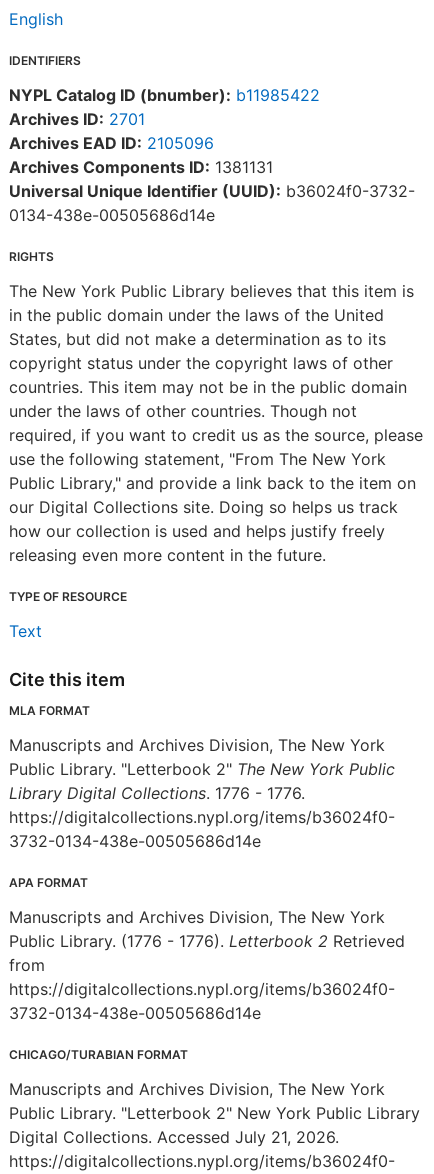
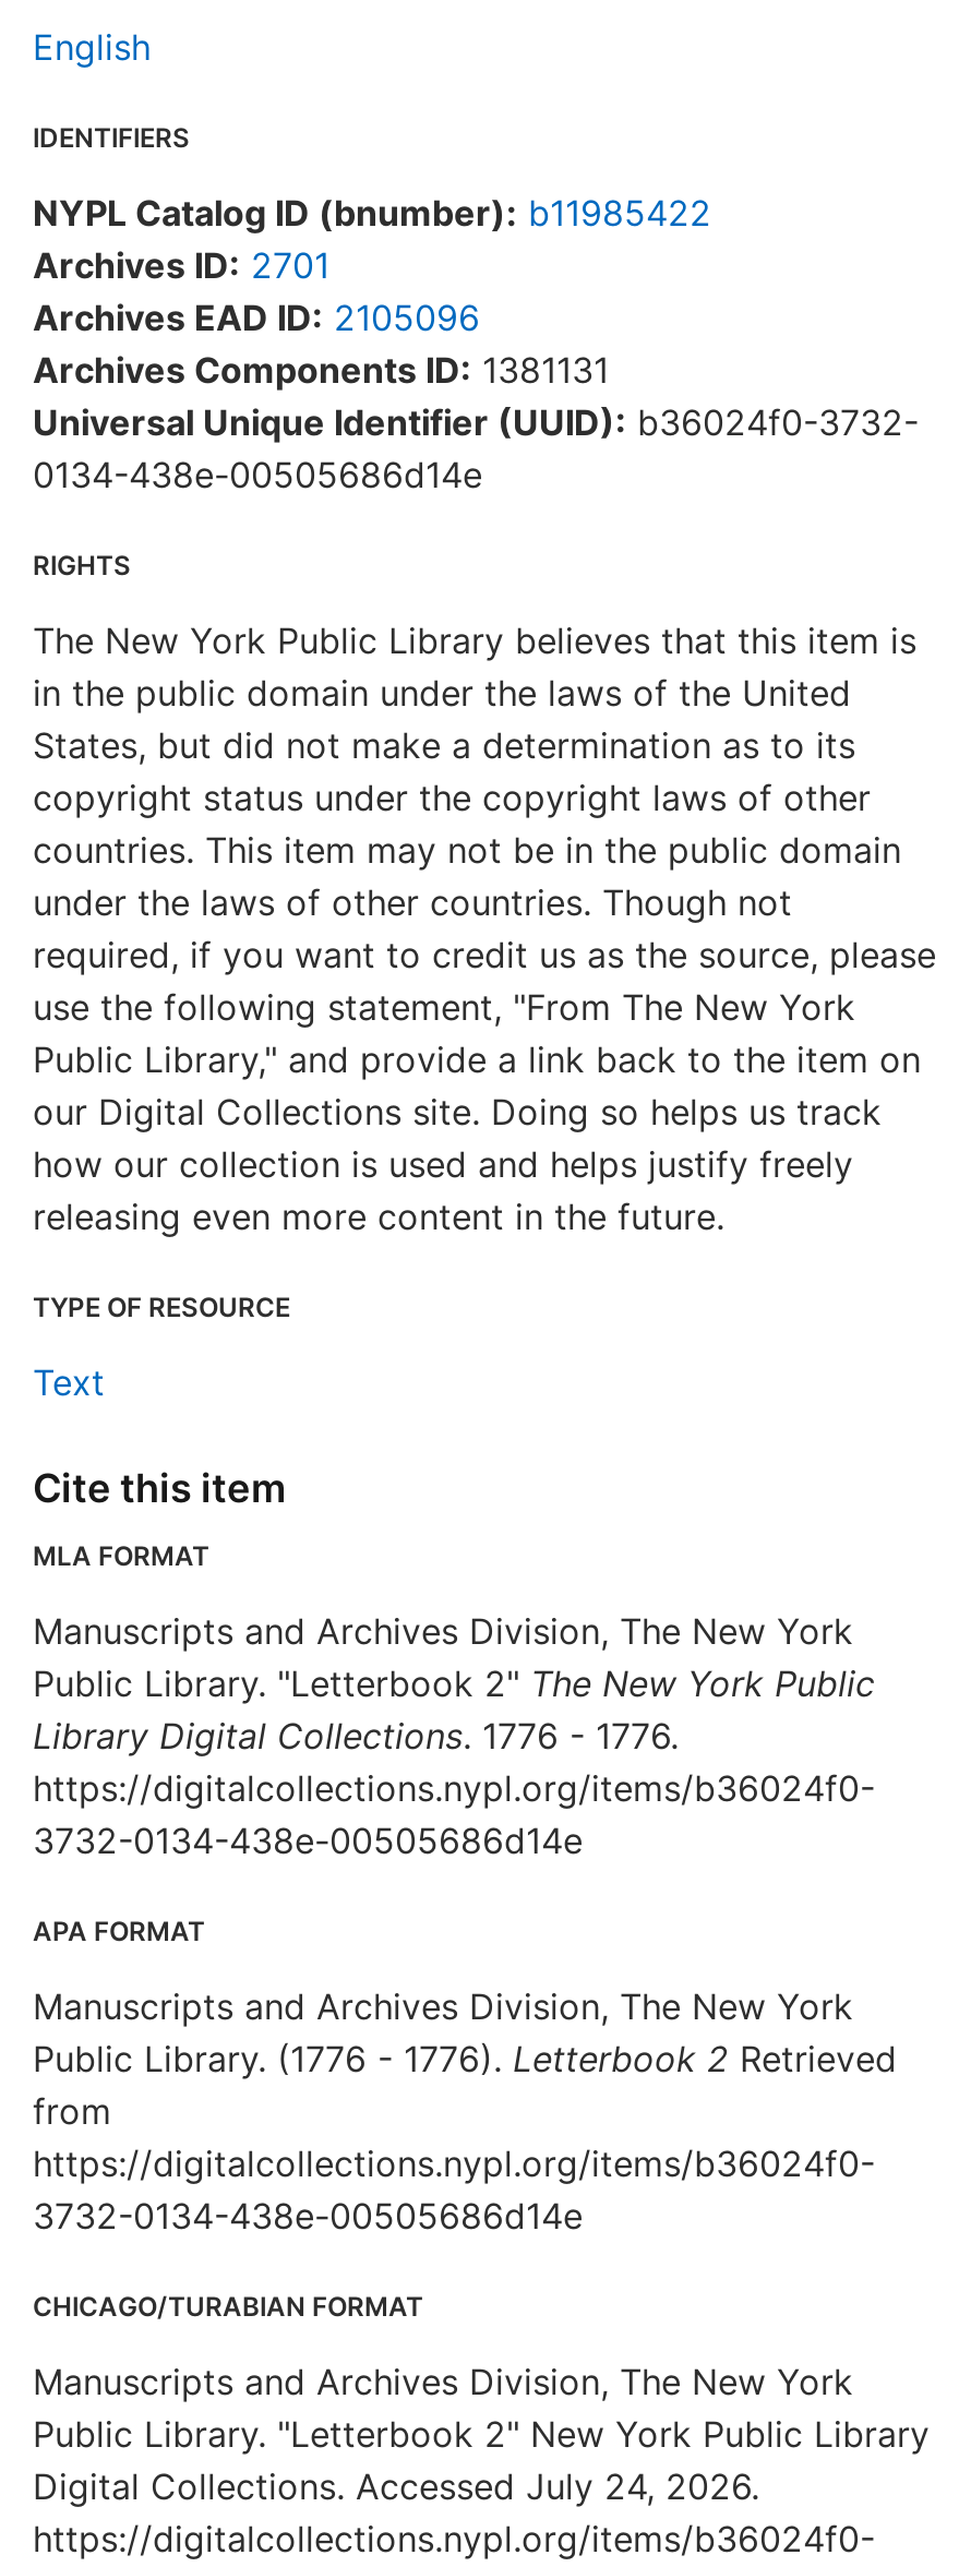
- Digital Collections. Accessed July 21, 2026.
+ Digital Collections. Accessed July 24, 2026.
